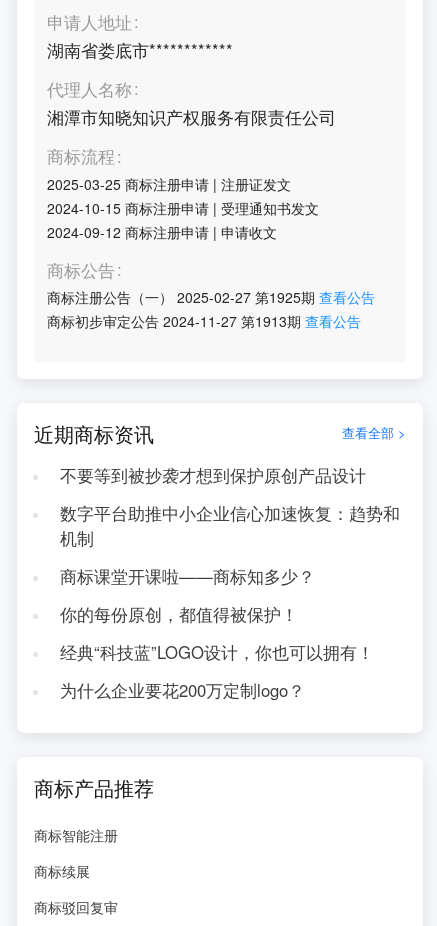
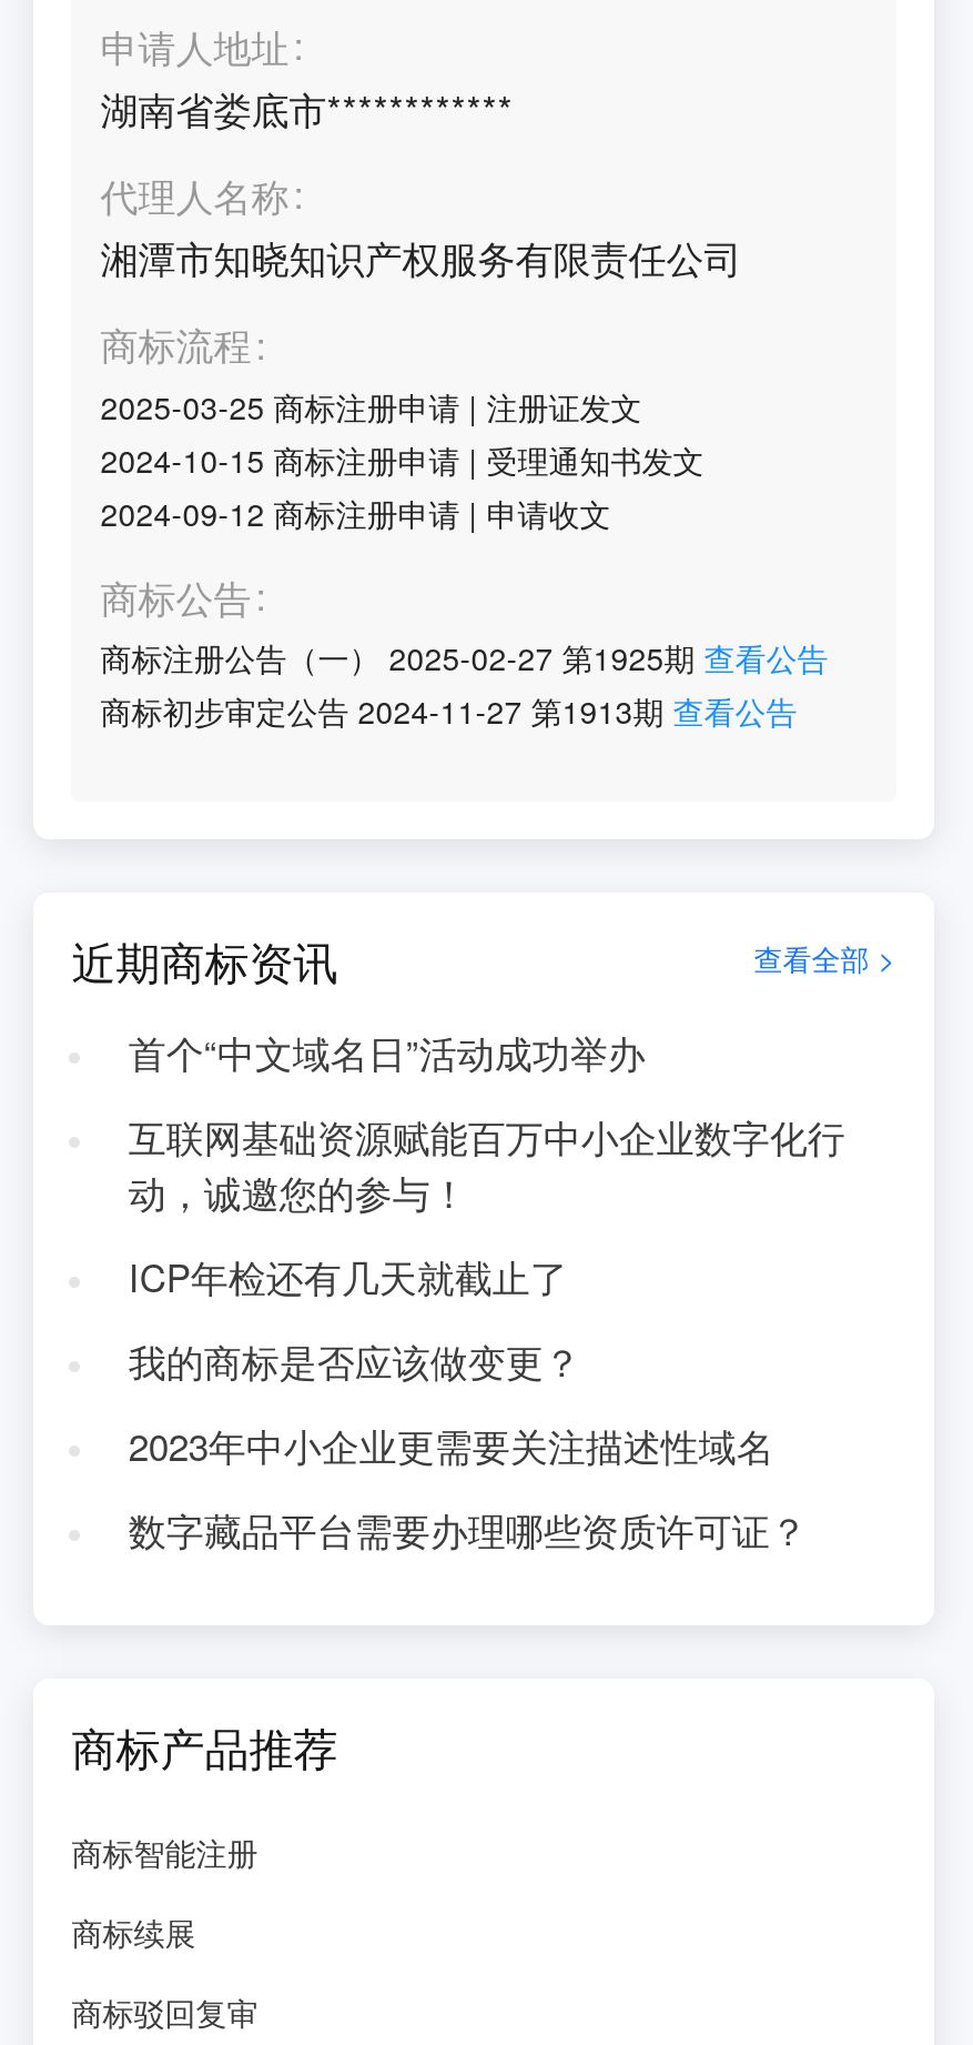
- 不要等到被抄袭才想到保护原创产品设计
+ 首个“中文域名日”活动成功举办

- 数字平台助推中小企业信心加速恢复：趋势和
- 机制
+ 互联网基础资源赋能百万中小企业数字化行
+ 动，诚邀您的参与！

- 商标课堂开课啦——商标知多少？
+ ICP年检还有几天就截止了

- 你的每份原创，都值得被保护！
+ 我的商标是否应该做变更？

- 经典“科技蓝”LOGO设计，你也可以拥有！
+ 2023年中小企业更需要关注描述性域名

- 为什么企业要花200万定制logo？
+ 数字藏品平台需要办理哪些资质许可证？
